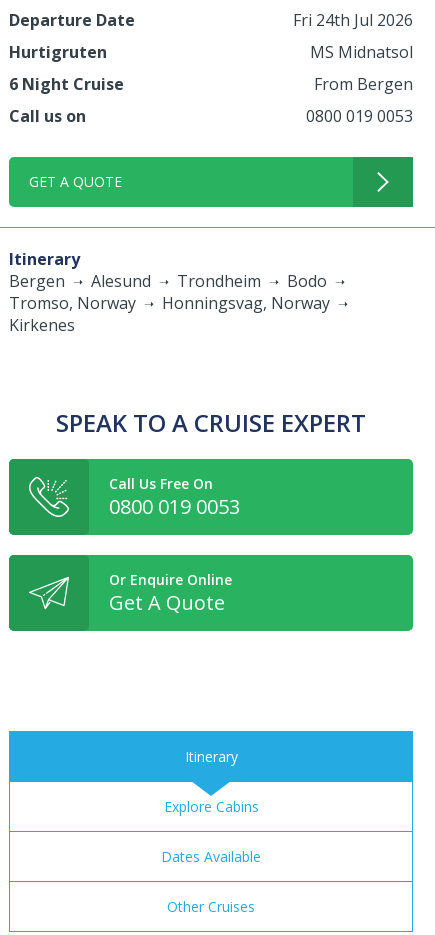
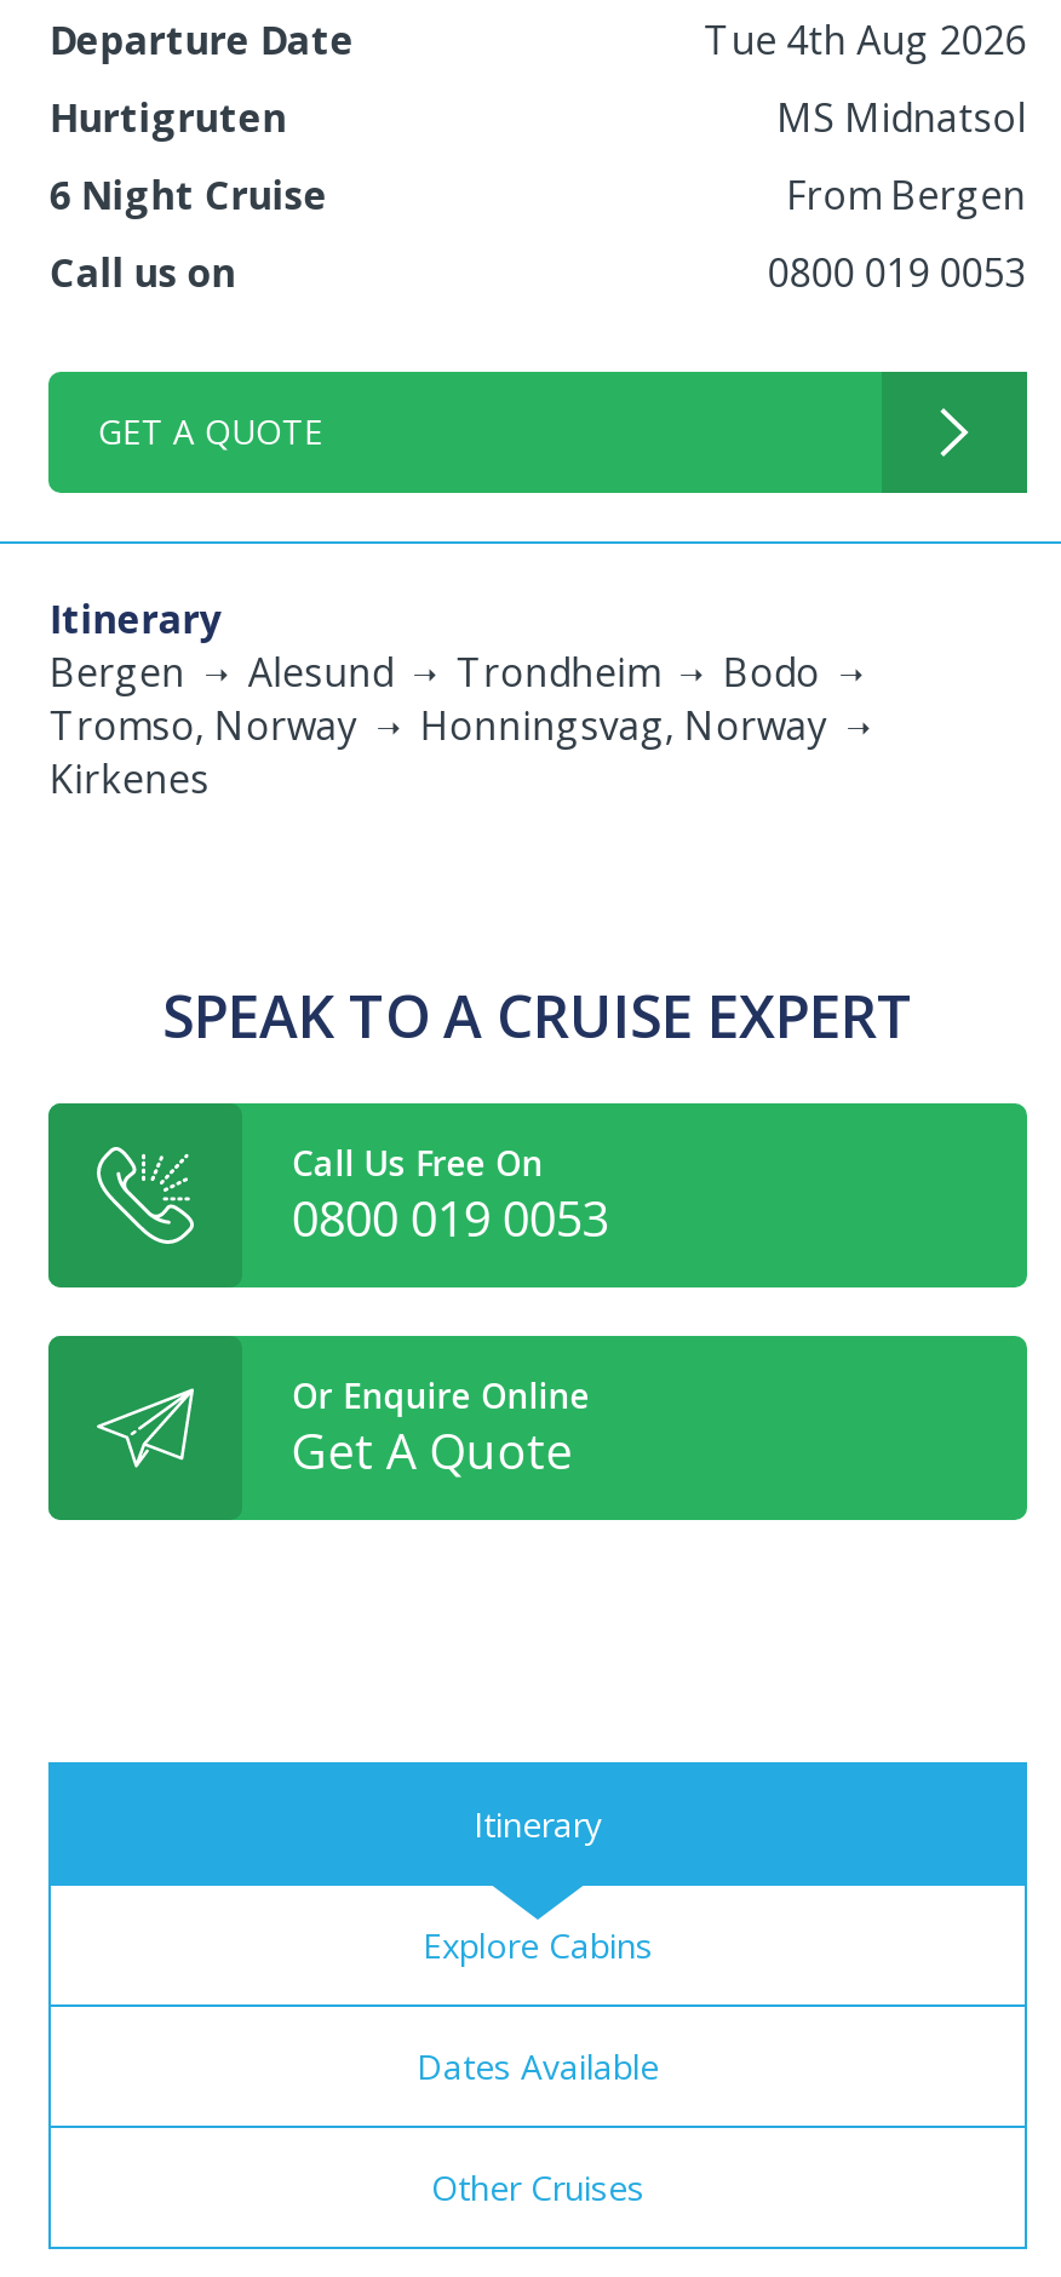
- Fri 24th Jul 2026
+ Tue 4th Aug 2026
